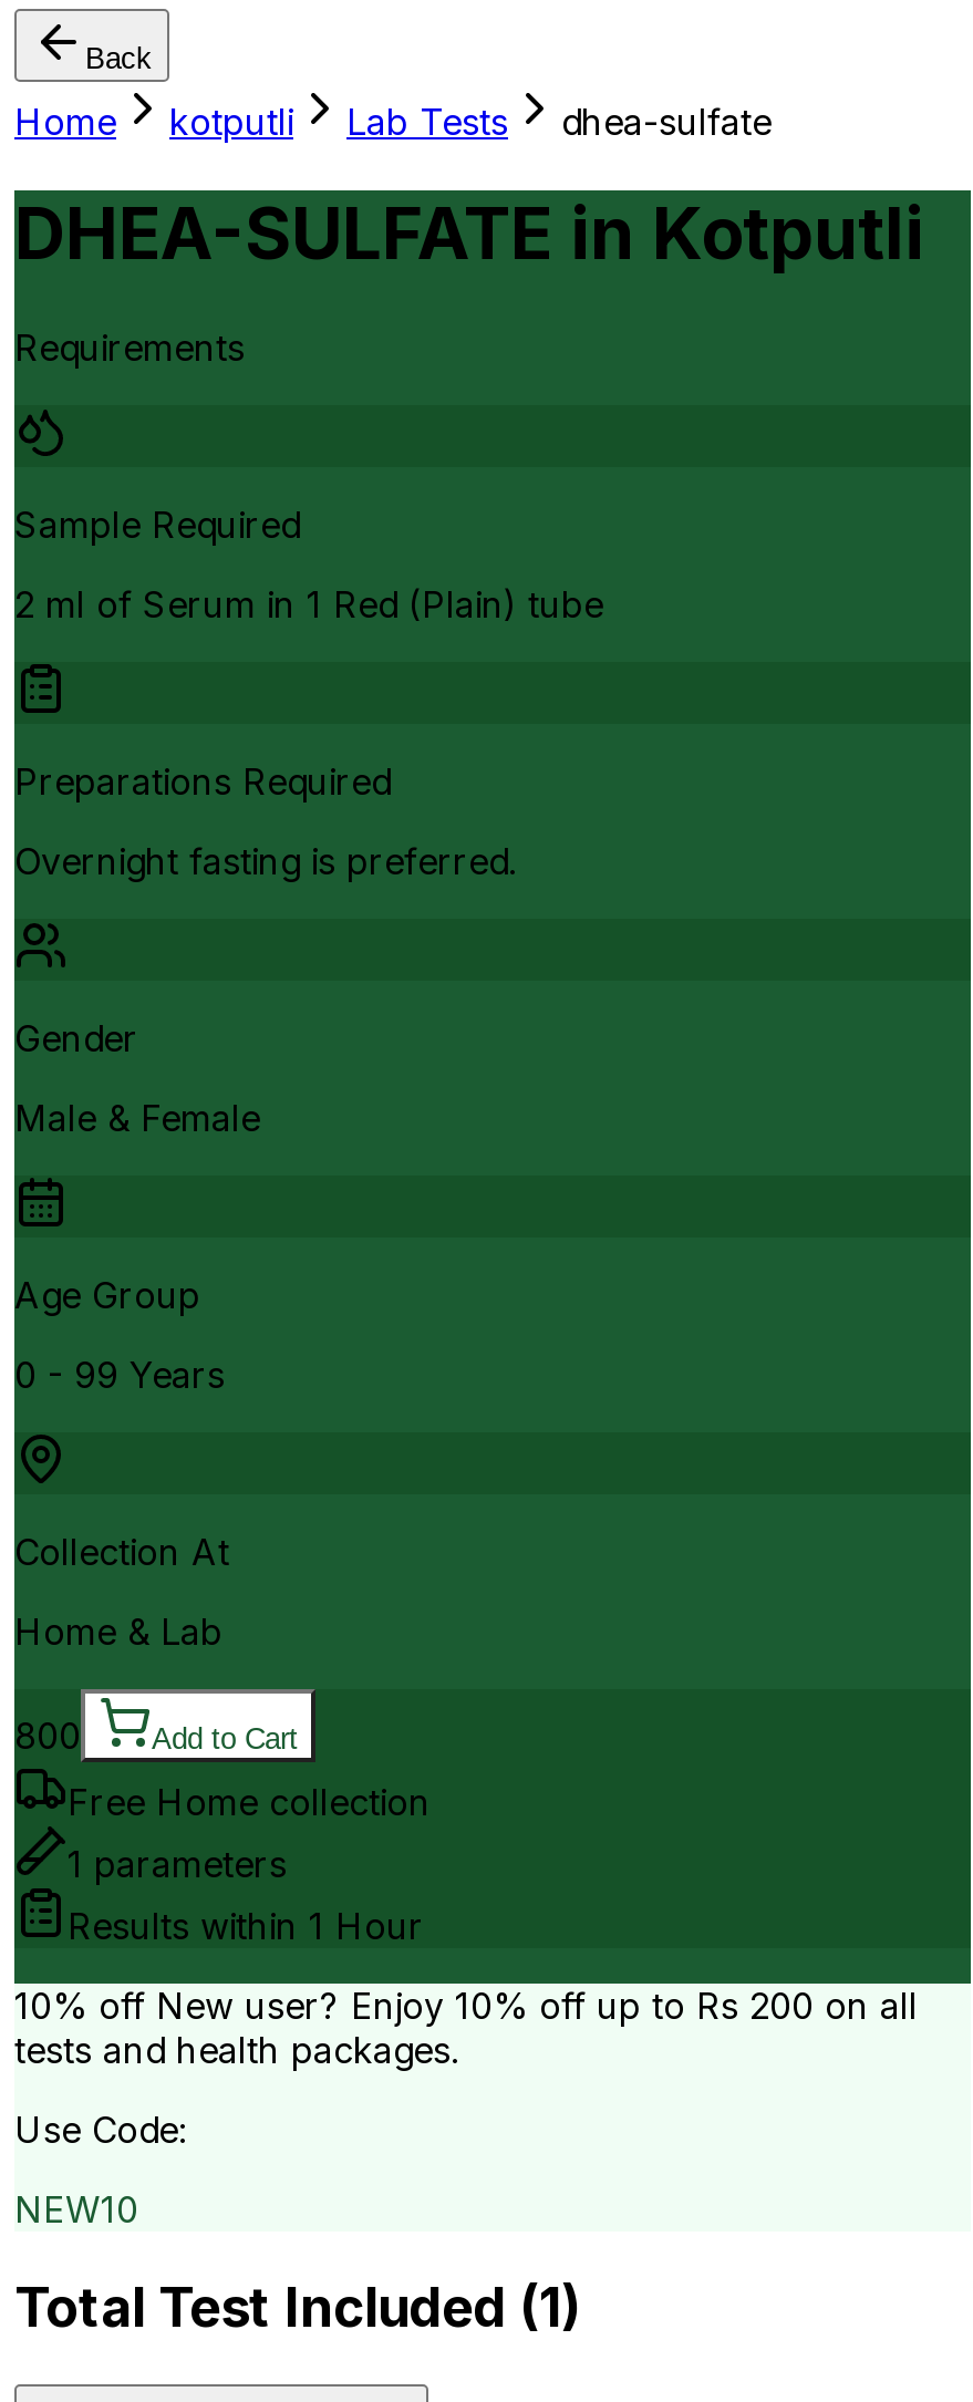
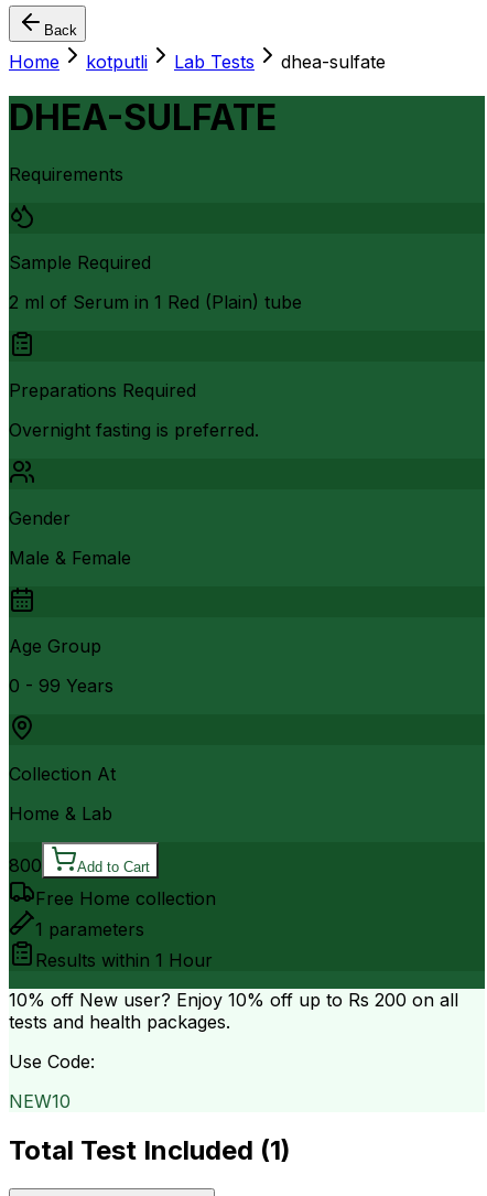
- DHEA-SULFATE in Kotputli
+ DHEA-SULFATE
